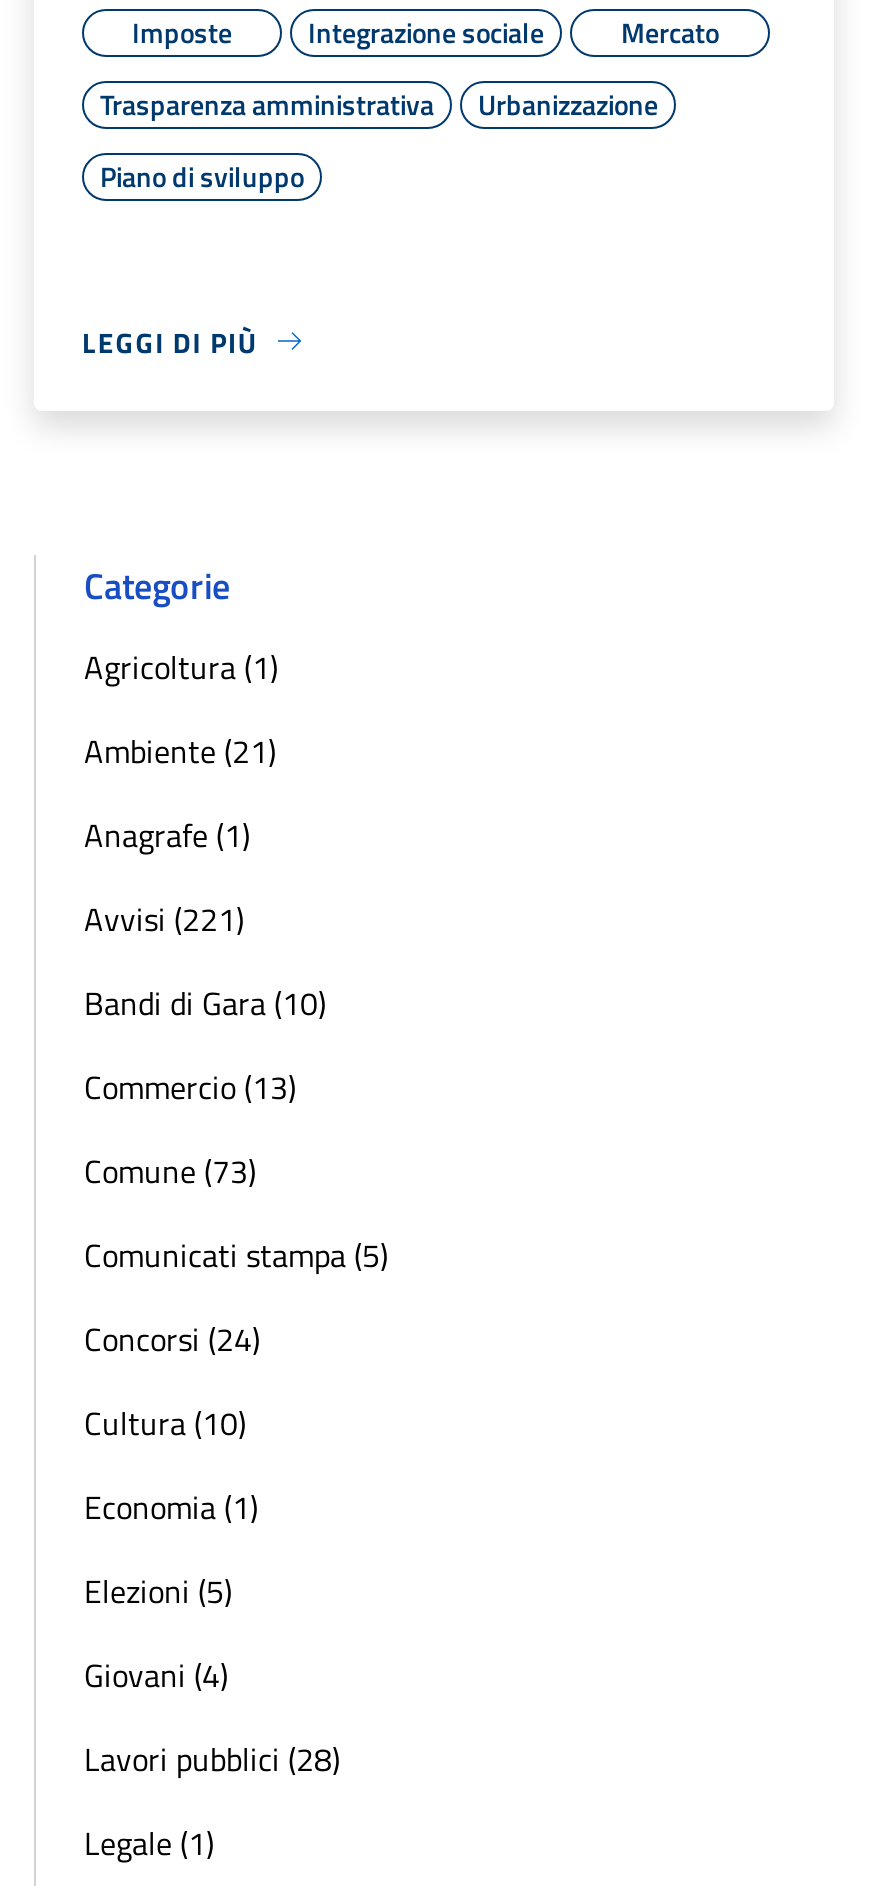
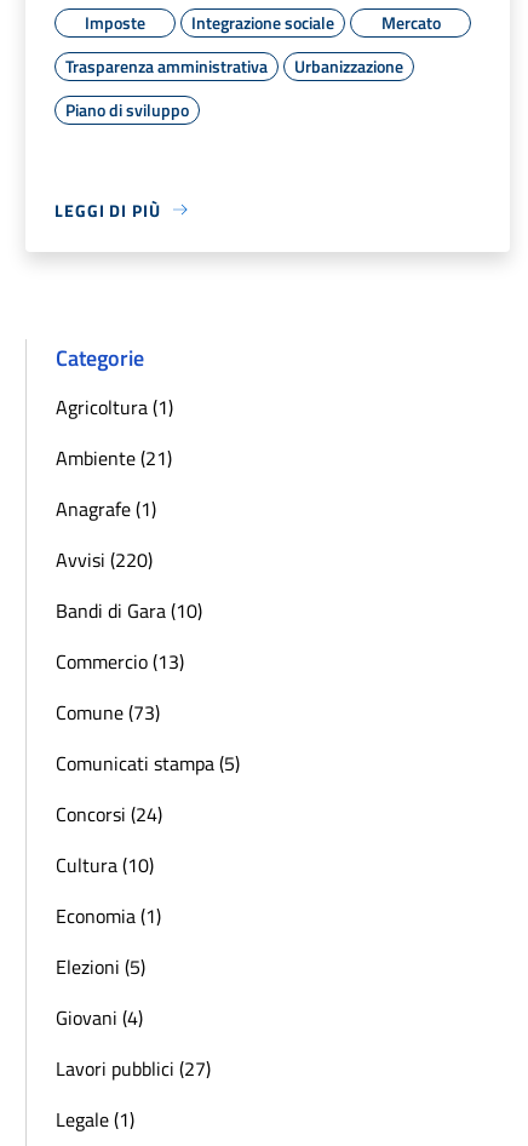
- Avvisi (221)
+ Avvisi (220)

- Lavori pubblici (28)
+ Lavori pubblici (27)
